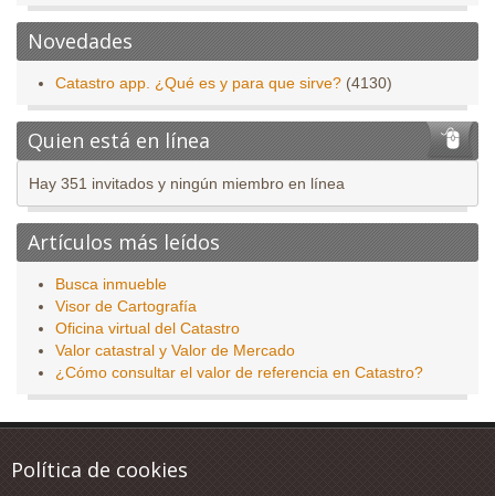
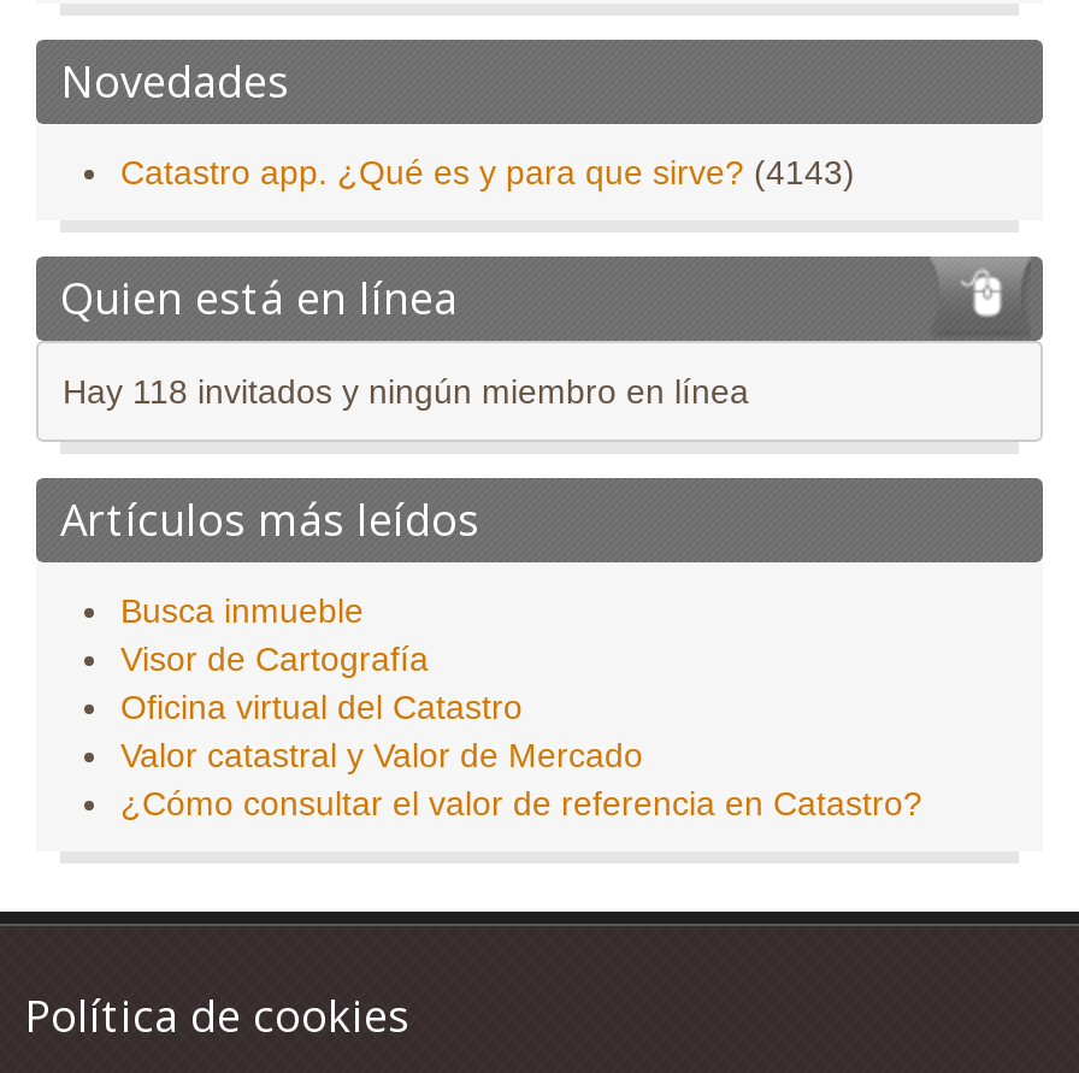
- Catastro app. ¿Qué es y para que sirve? (4130)
+ Catastro app. ¿Qué es y para que sirve? (4143)

- Hay 351 invitados y ningún miembro en línea
+ Hay 118 invitados y ningún miembro en línea
